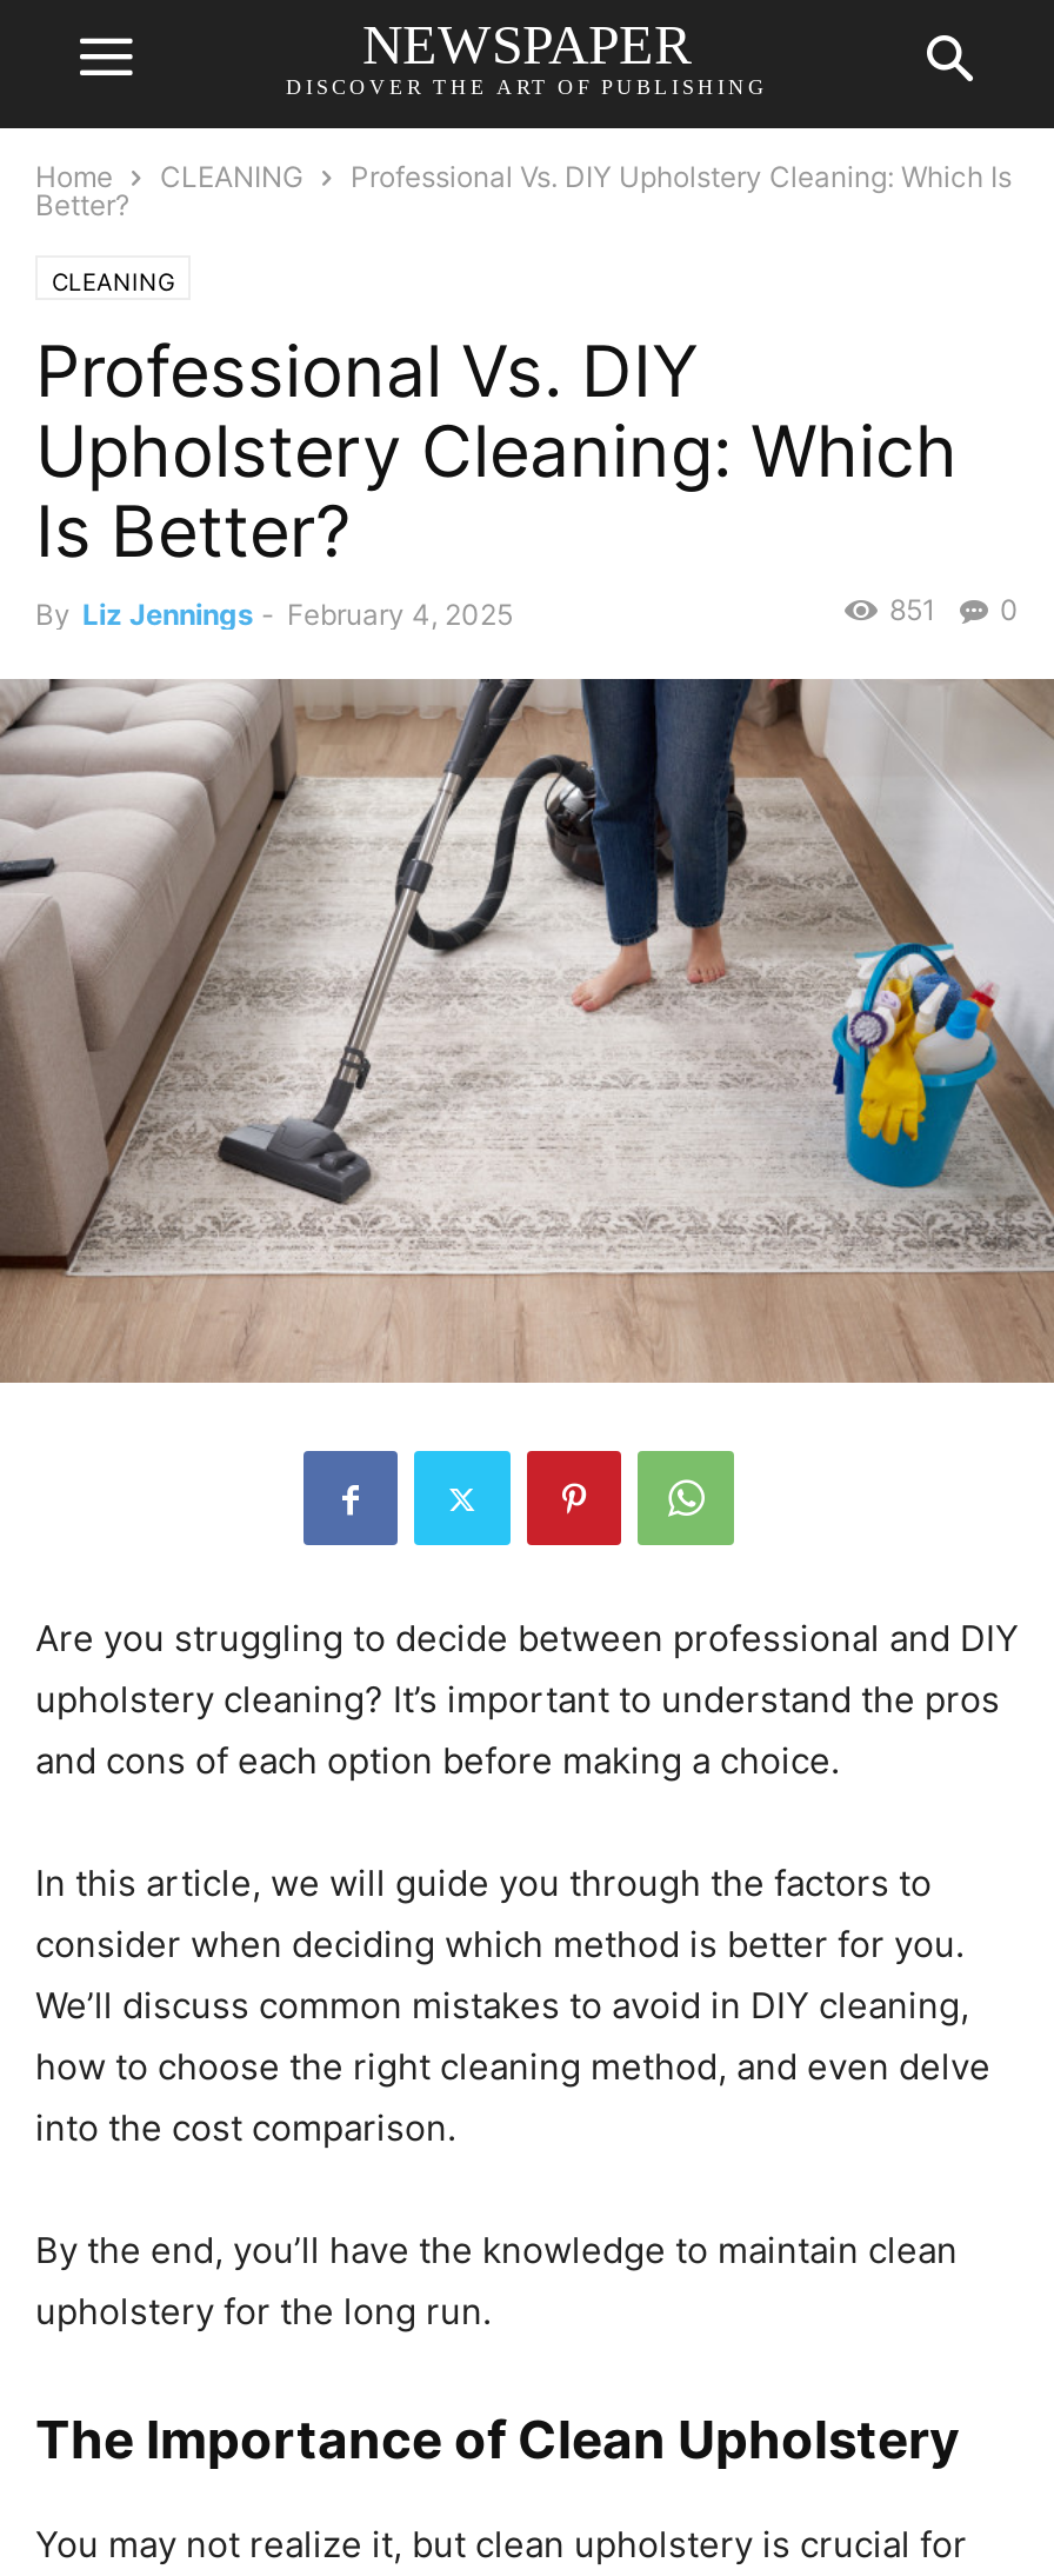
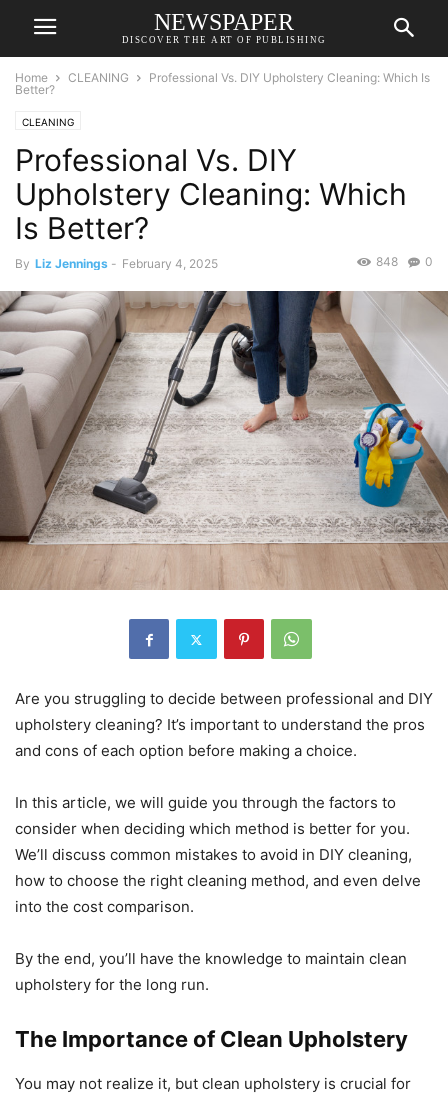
- 851 0
+ 848 0
